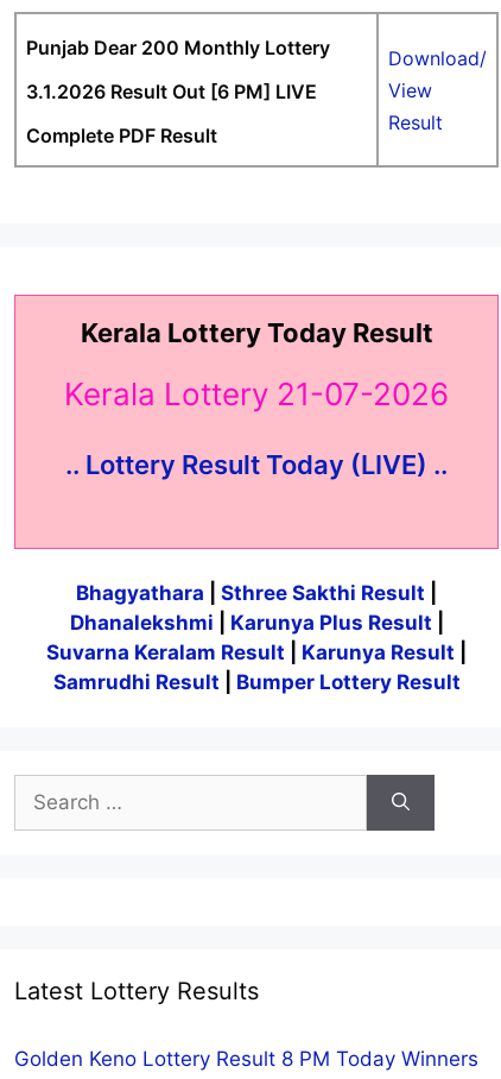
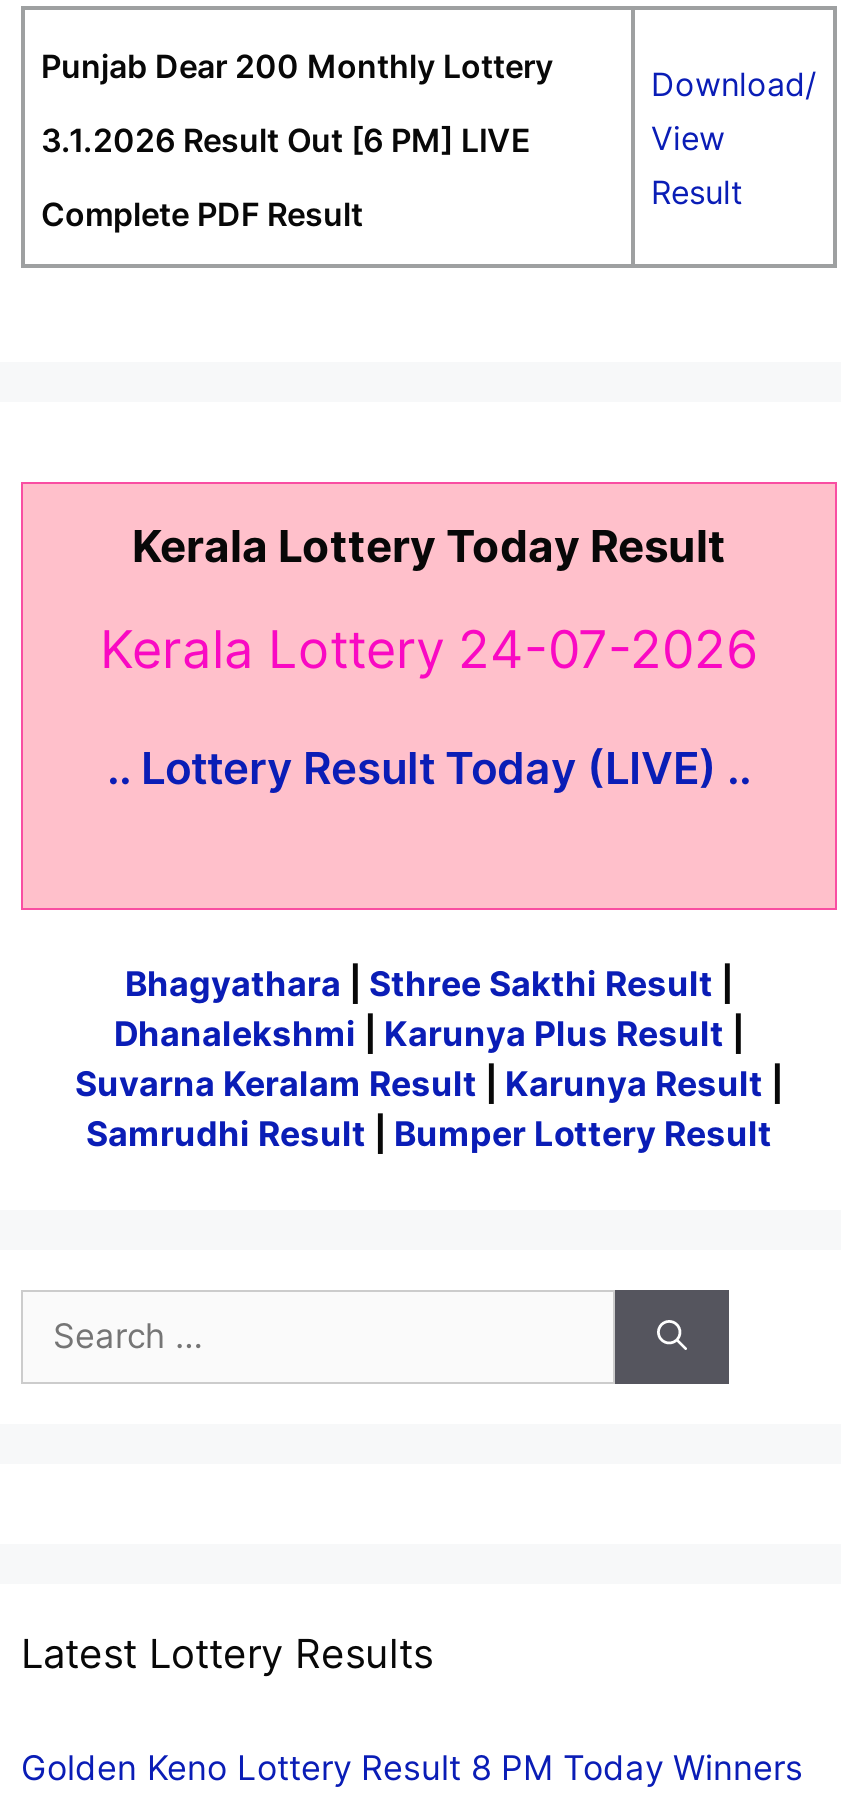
- Kerala Lottery 21-07-2026
+ Kerala Lottery 24-07-2026
